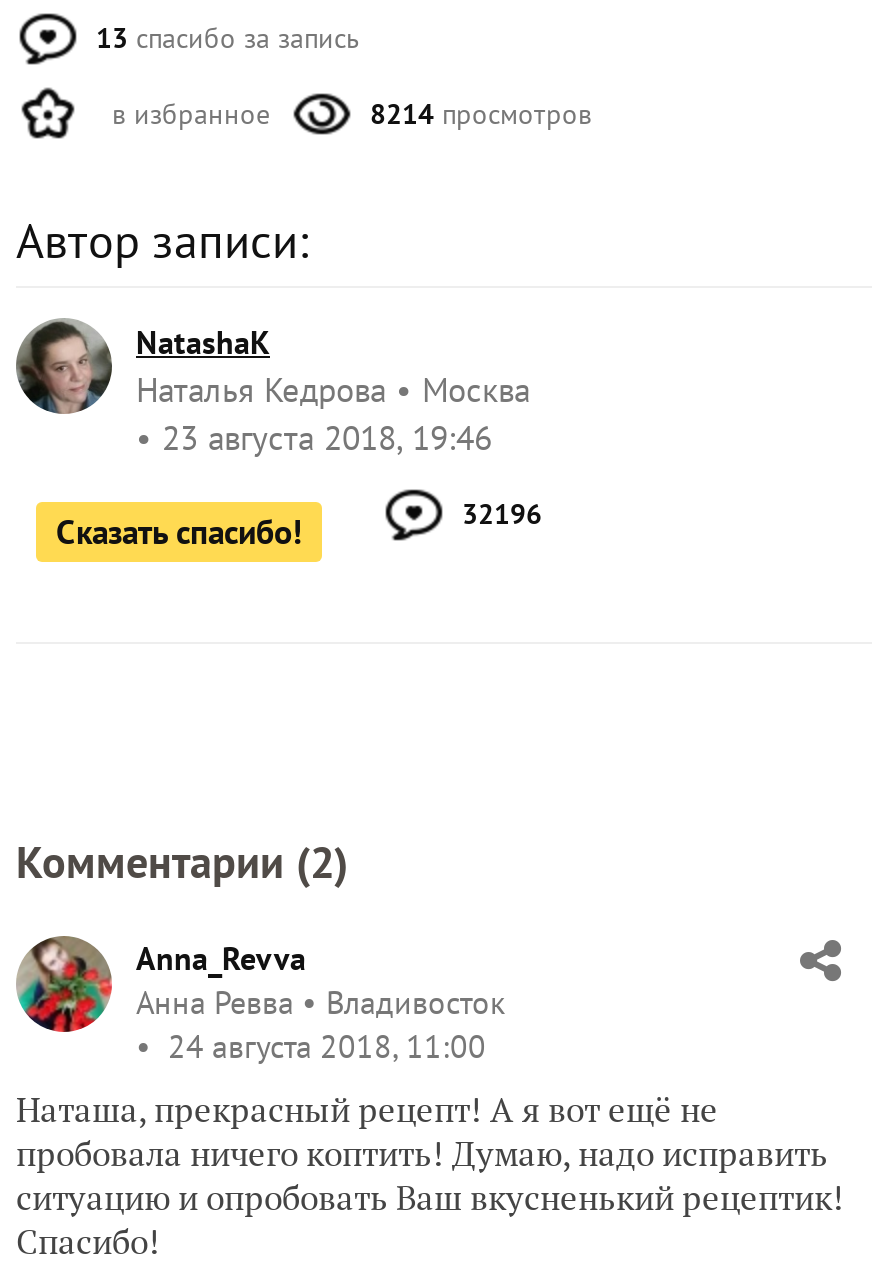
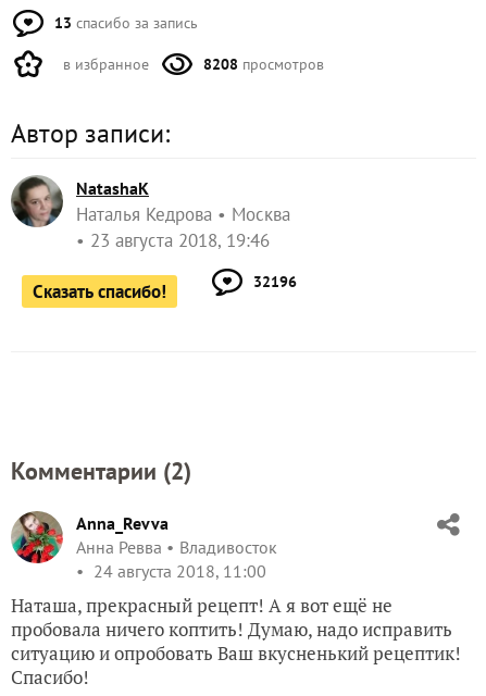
- 8214 просмотров
+ 8208 просмотров
